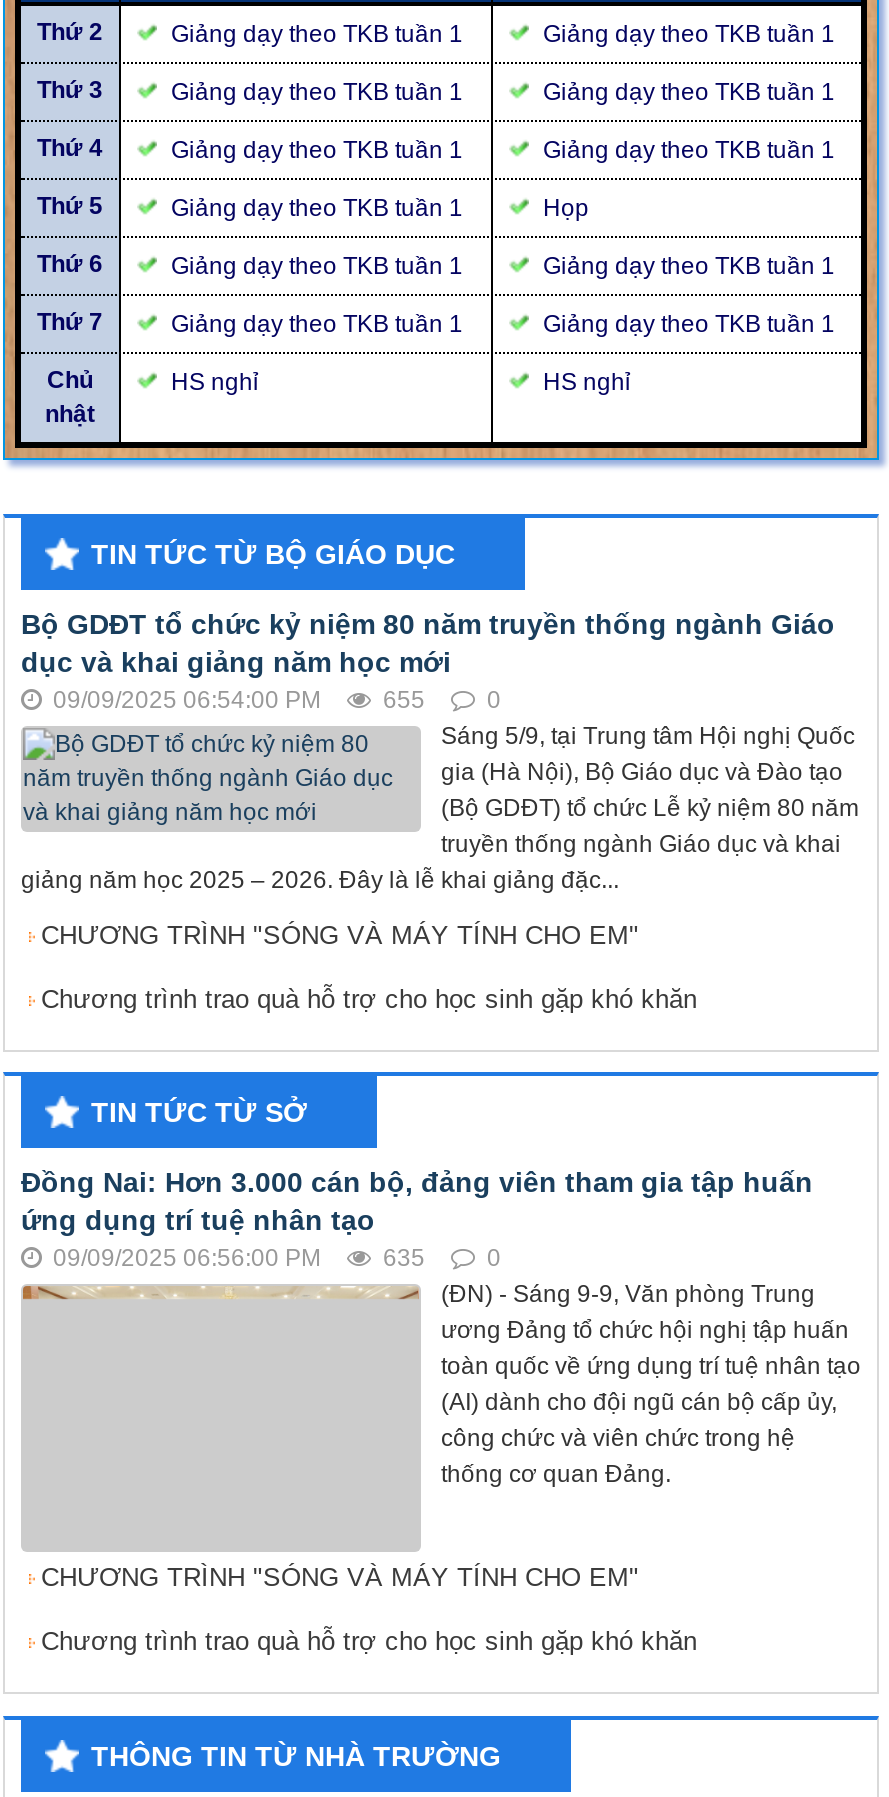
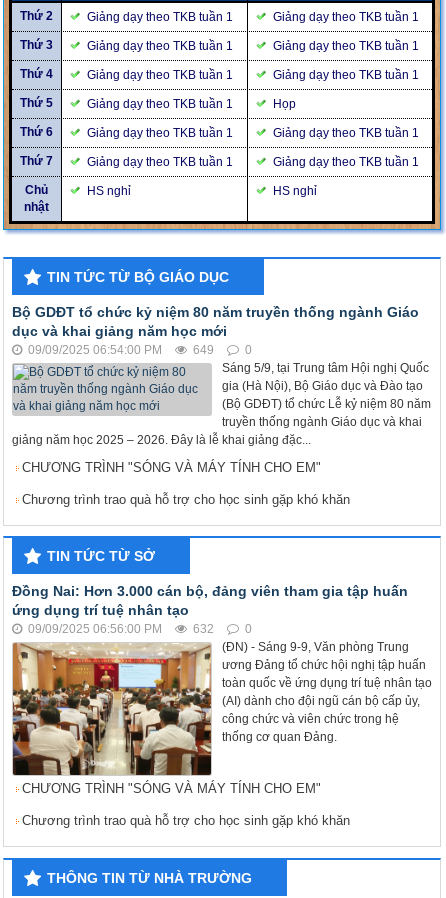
- 09/09/2025 06:54:00 PM 655 0
+ 09/09/2025 06:54:00 PM 649 0

- 09/09/2025 06:56:00 PM 635 0
+ 09/09/2025 06:56:00 PM 632 0

+ [image]
